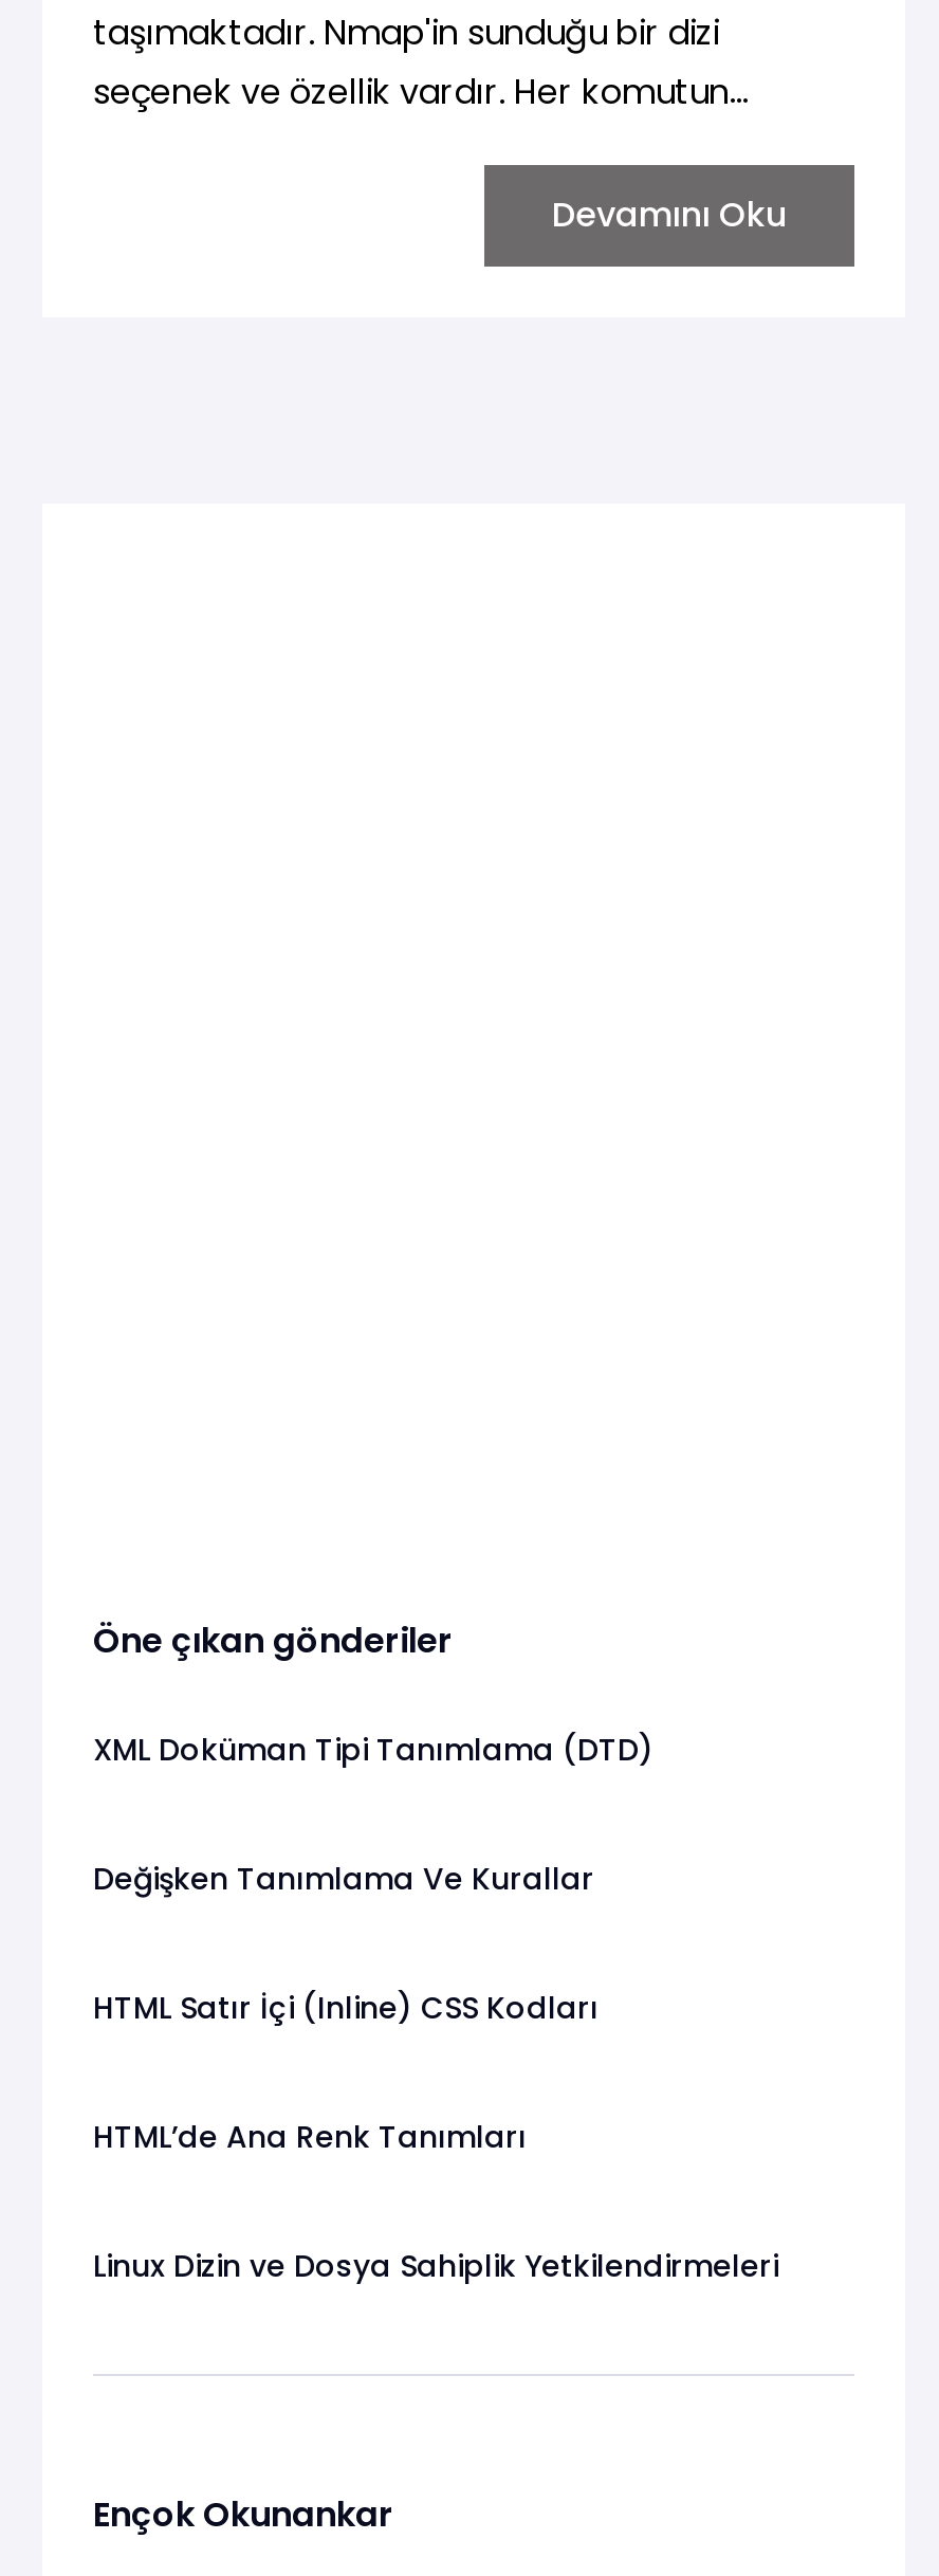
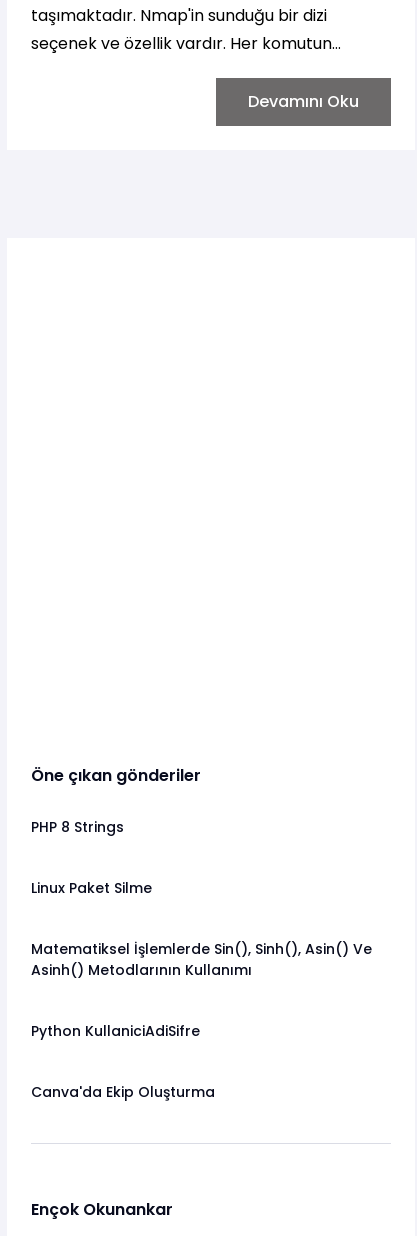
- XML Doküman Tipi Tanımlama (DTD)
+ PHP 8 Strings

- Değişken Tanımlama Ve Kurallar
+ Linux Paket Silme

- HTML Satır İçi (Inline) CSS Kodları
+ Matematiksel İşlemlerde Sin(), Sinh(), Asin() Ve
+ Asinh() Metodlarının Kullanımı

- HTML’de Ana Renk Tanımları
+ Python KullaniciAdiSifre

- Linux Dizin ve Dosya Sahiplik Yetkilendirmeleri
+ Canva'da Ekip Oluşturma
